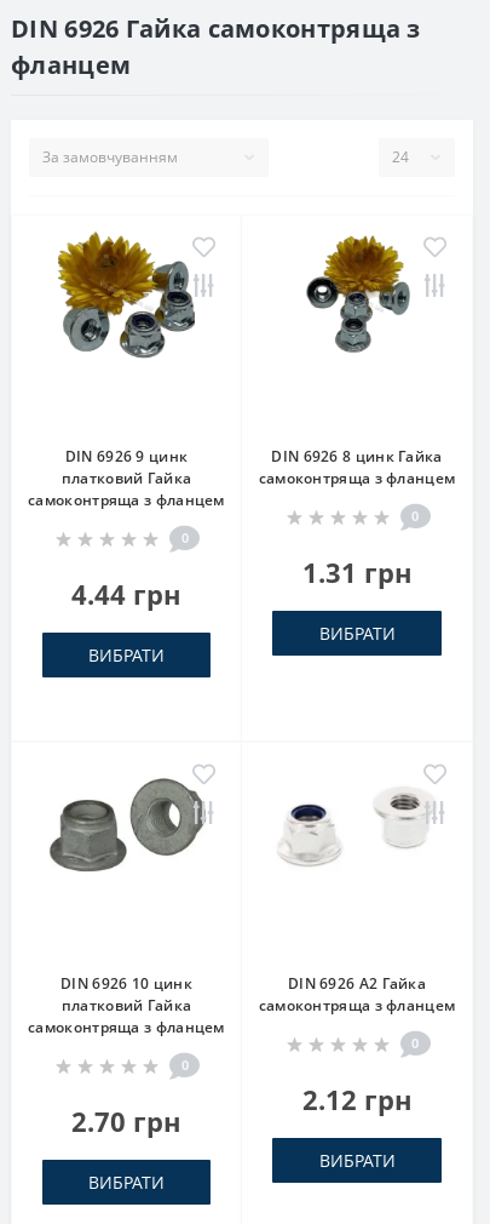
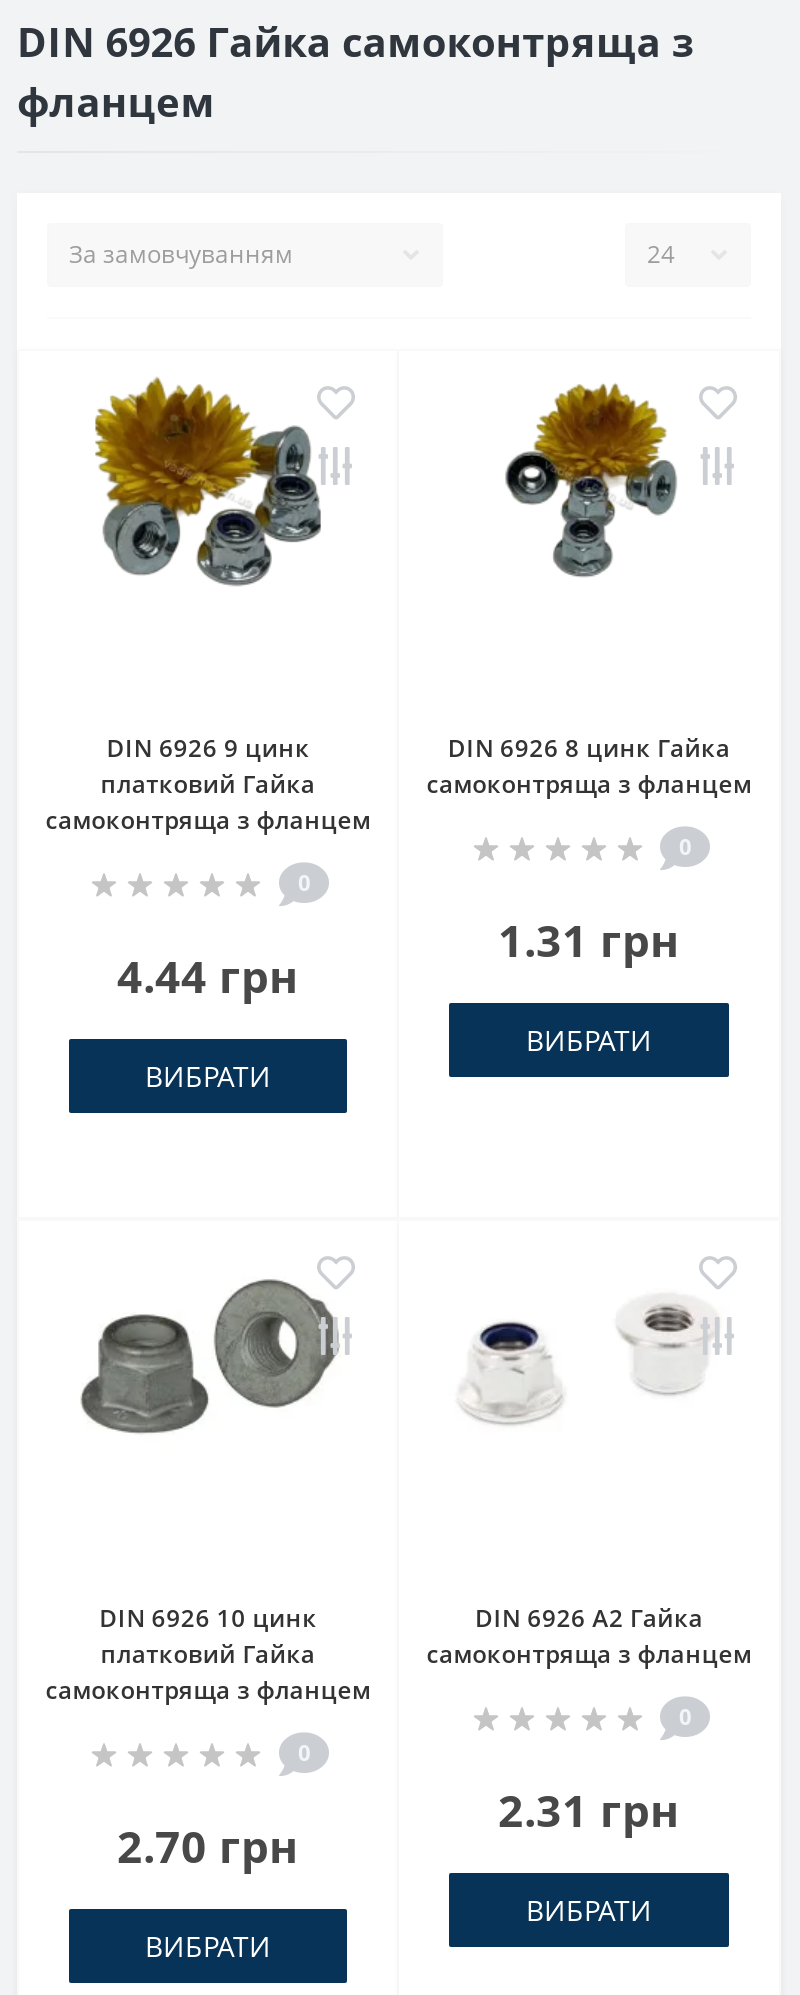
- 2.12 грн
+ 2.31 грн
